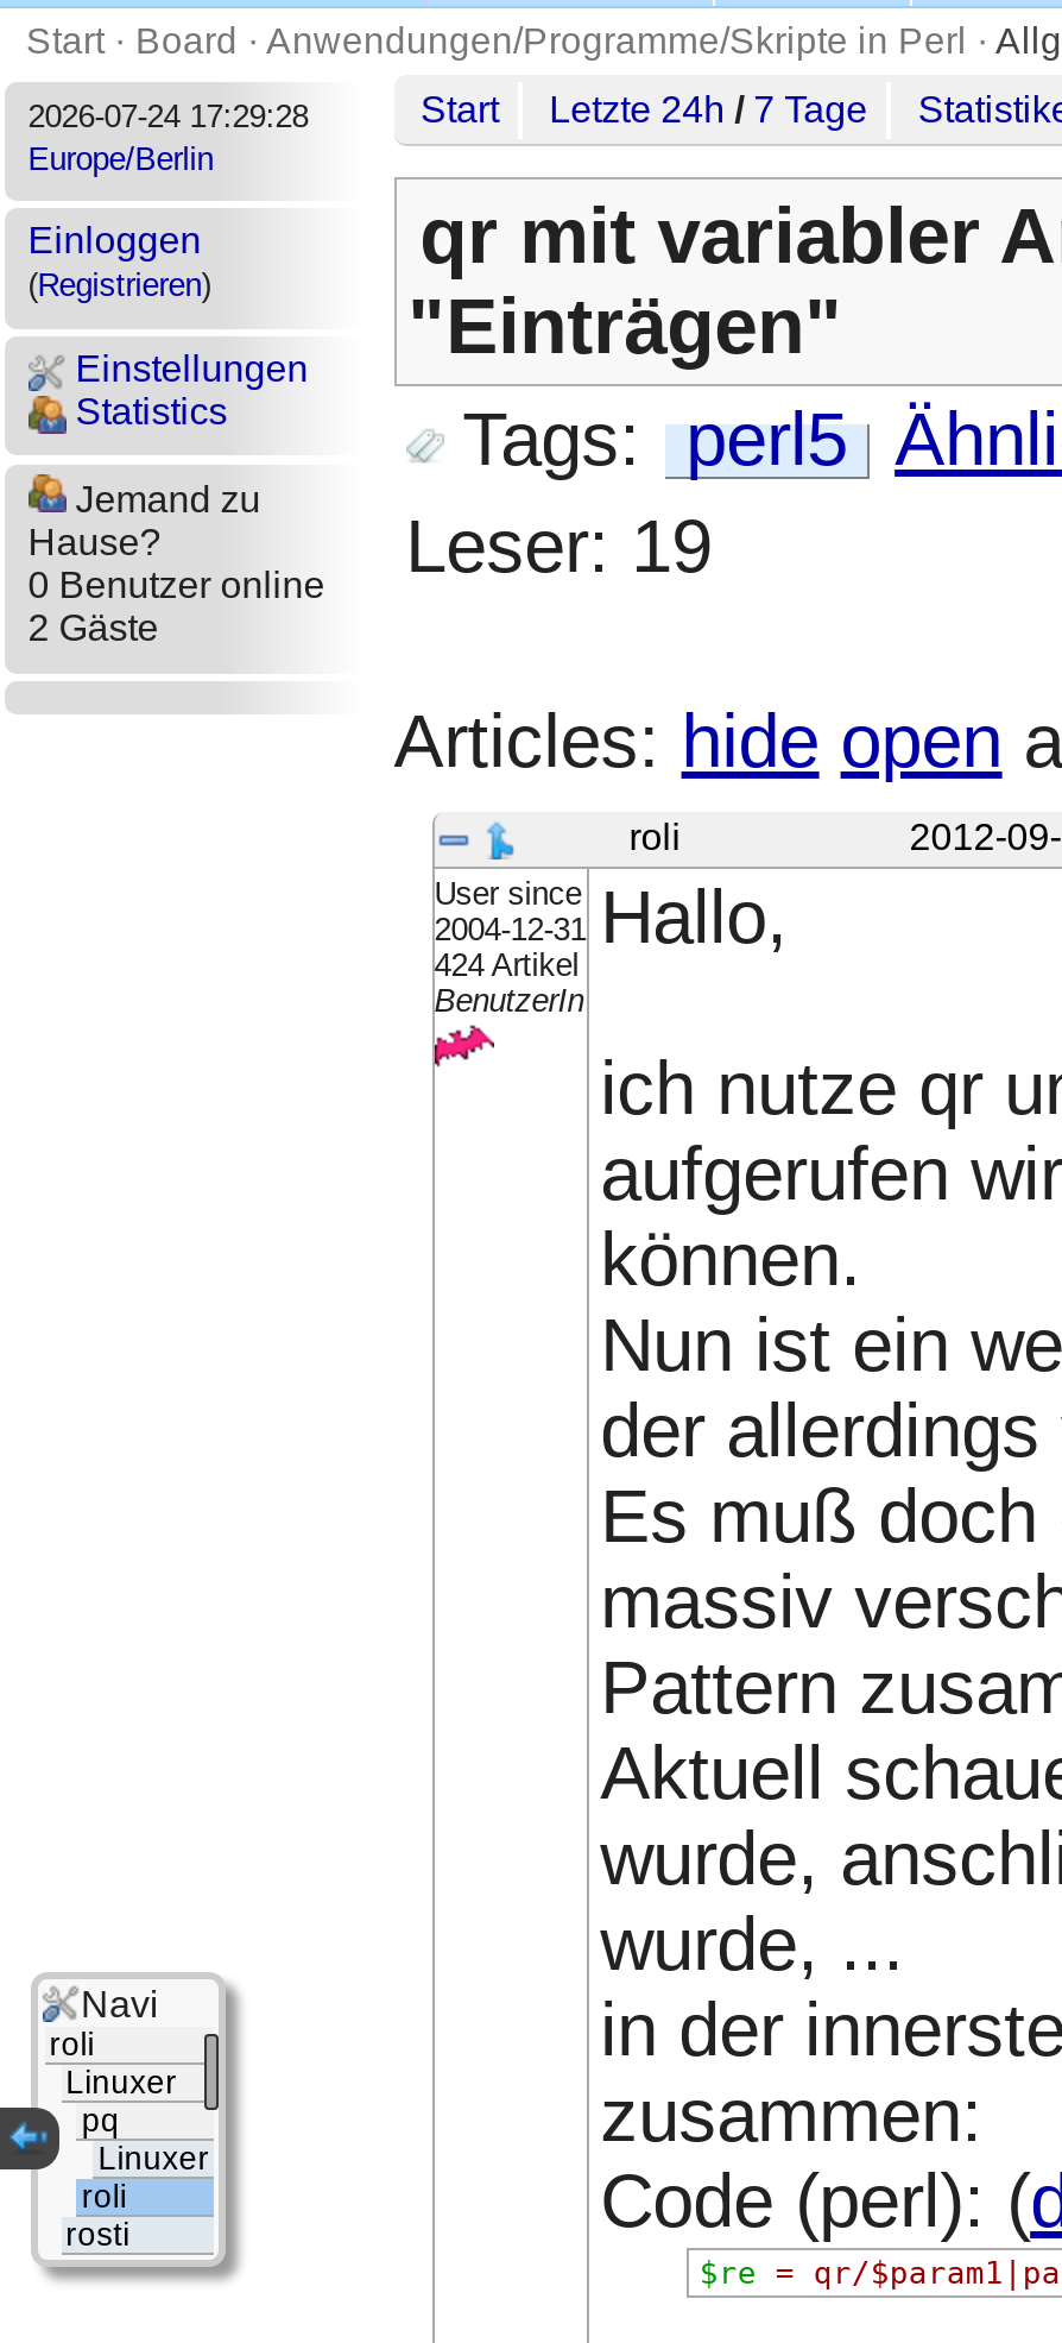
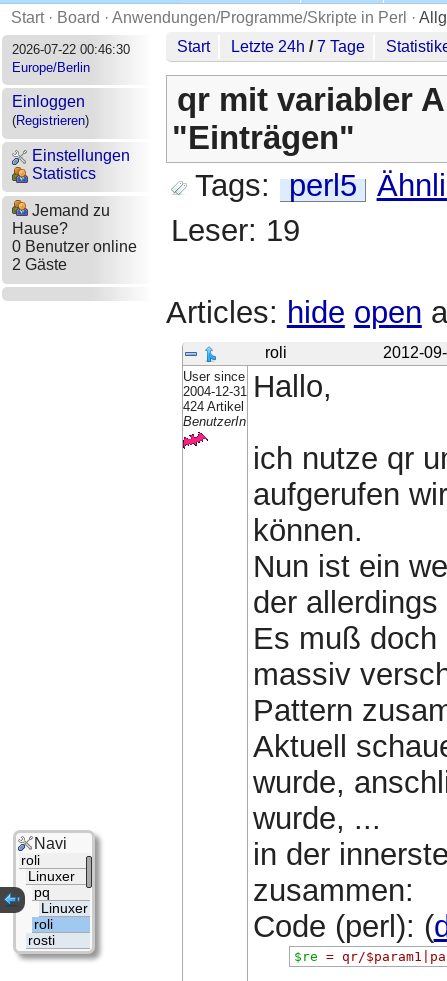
- 2026-07-24 17:29:28
+ 2026-07-22 00:46:30
